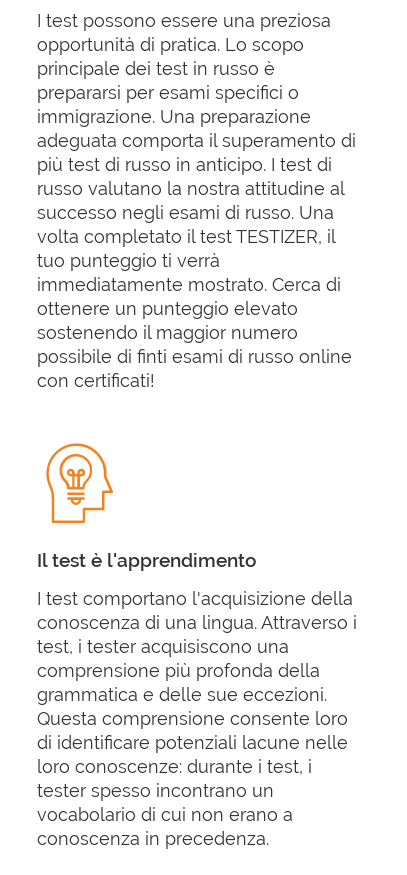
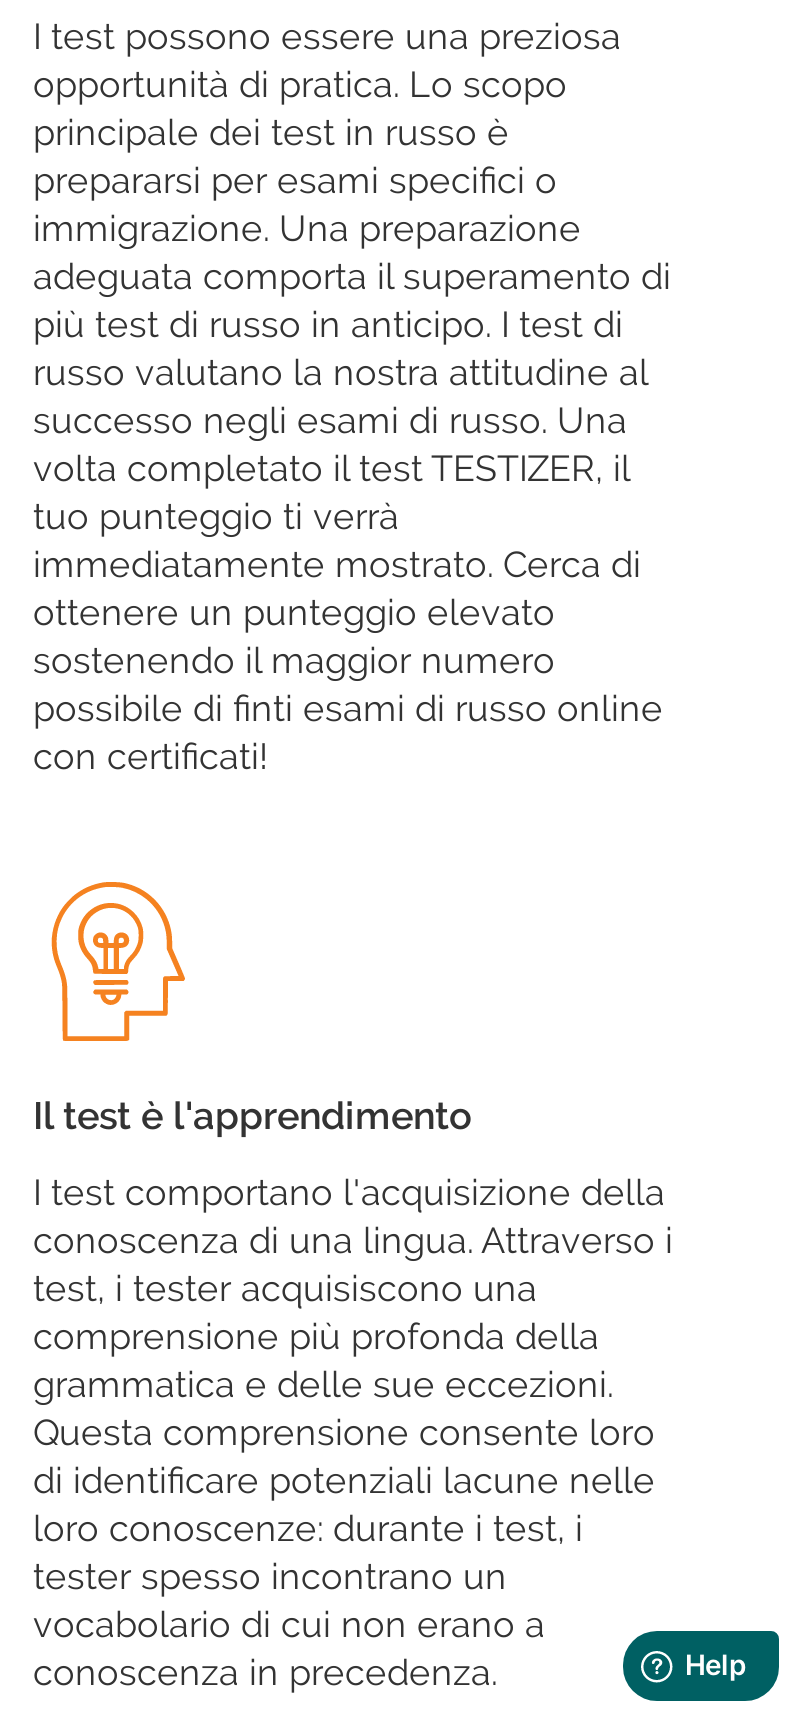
+ [image]
